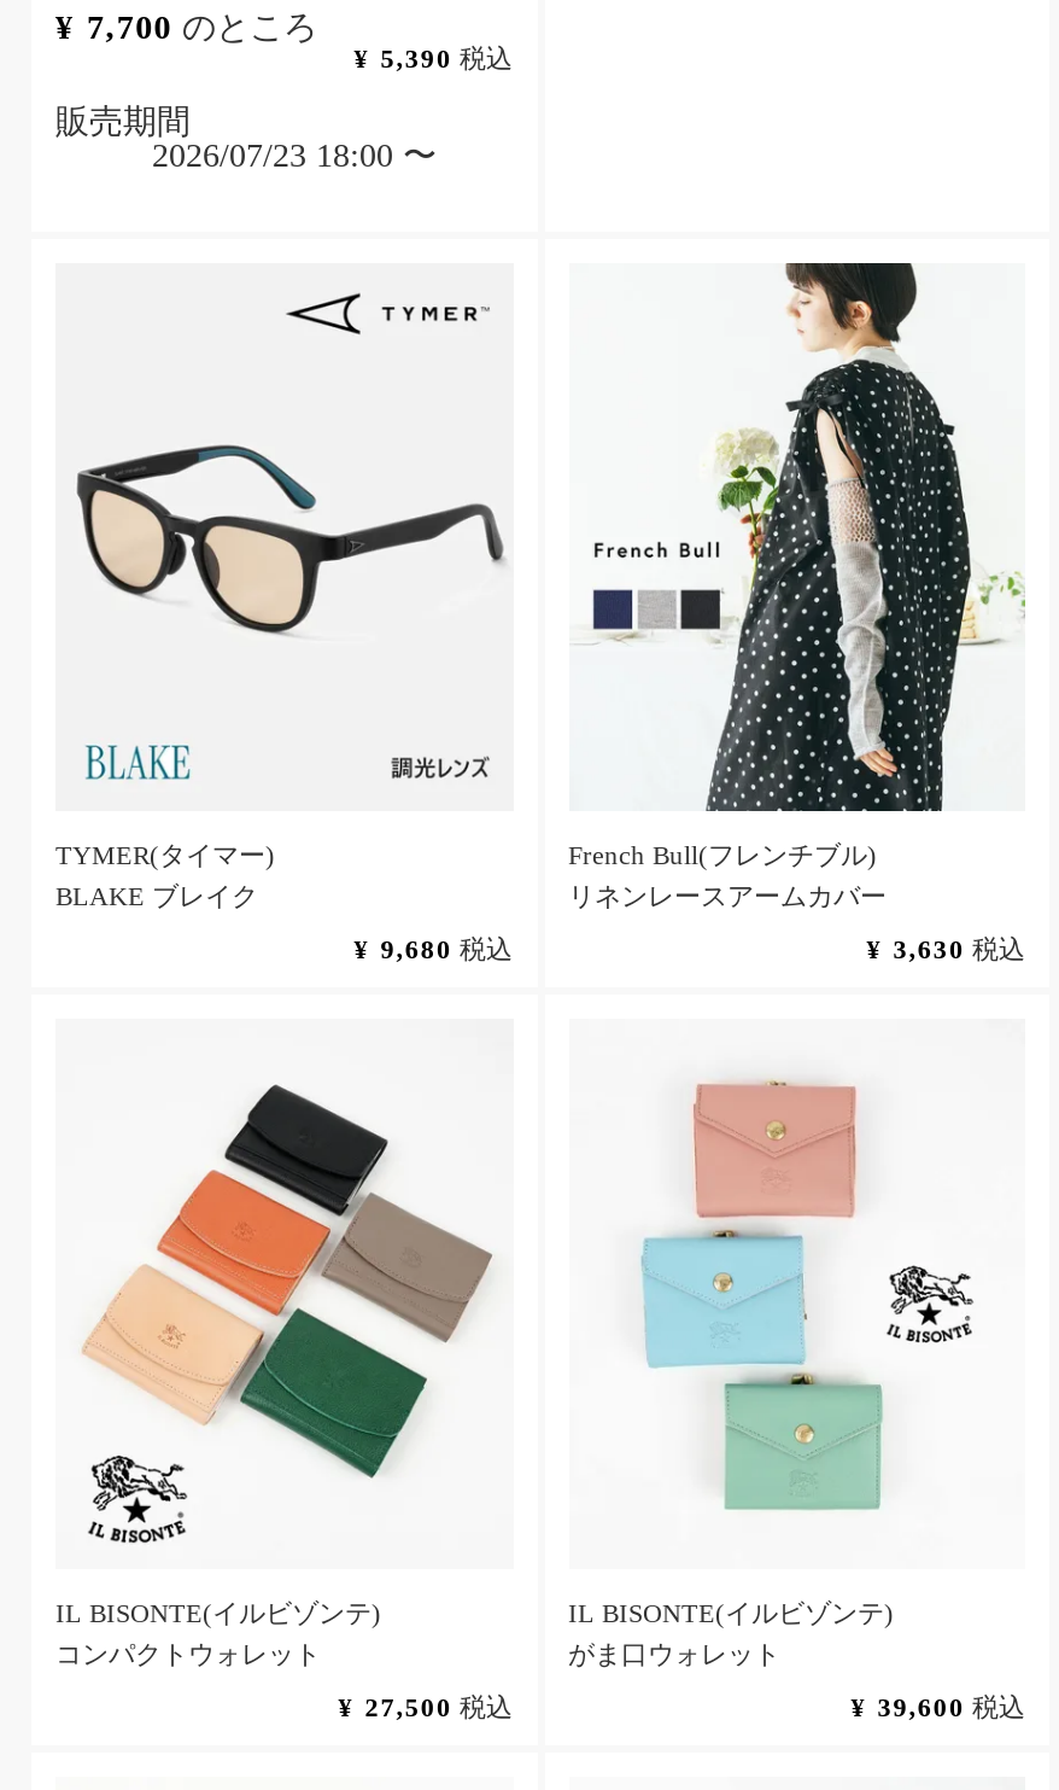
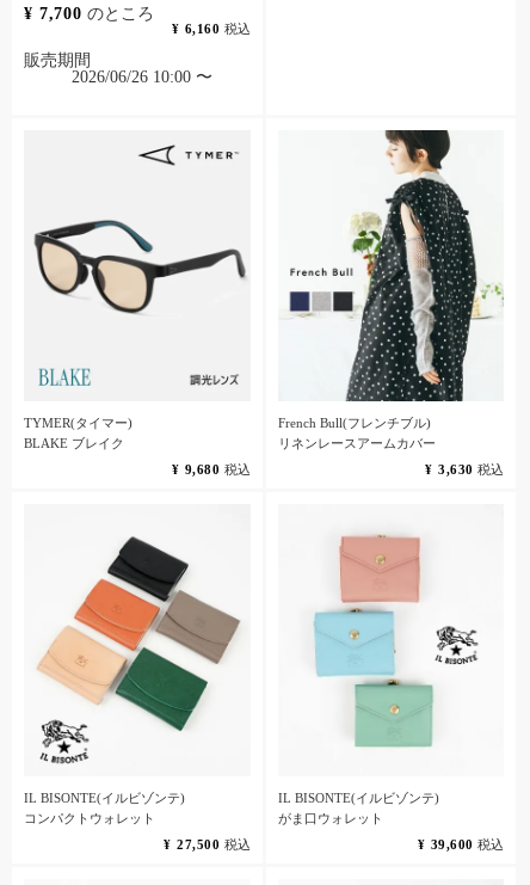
- ¥ 5,390 税込
+ ¥ 6,160 税込

- 2026/07/23 18:00〜
+ 2026/06/26 10:00〜
